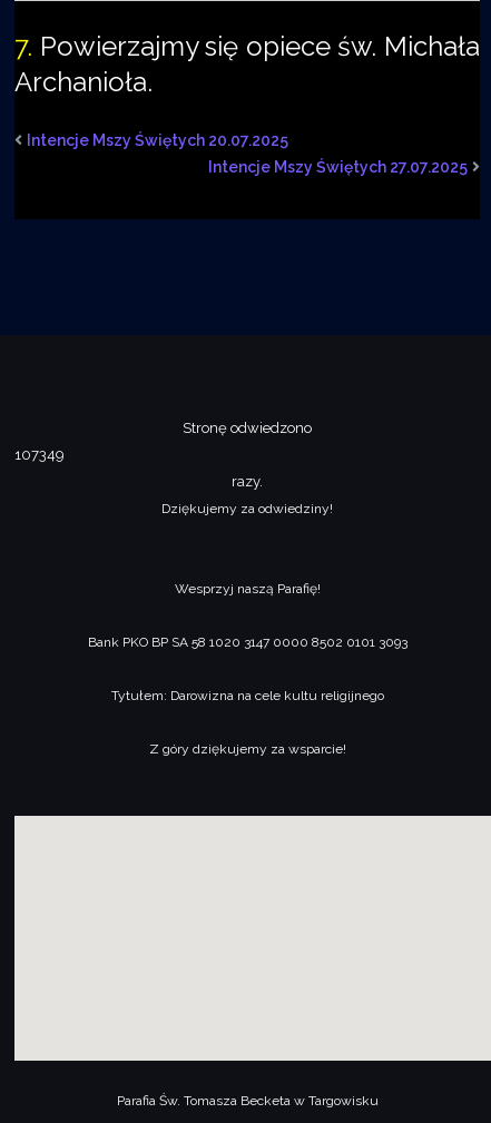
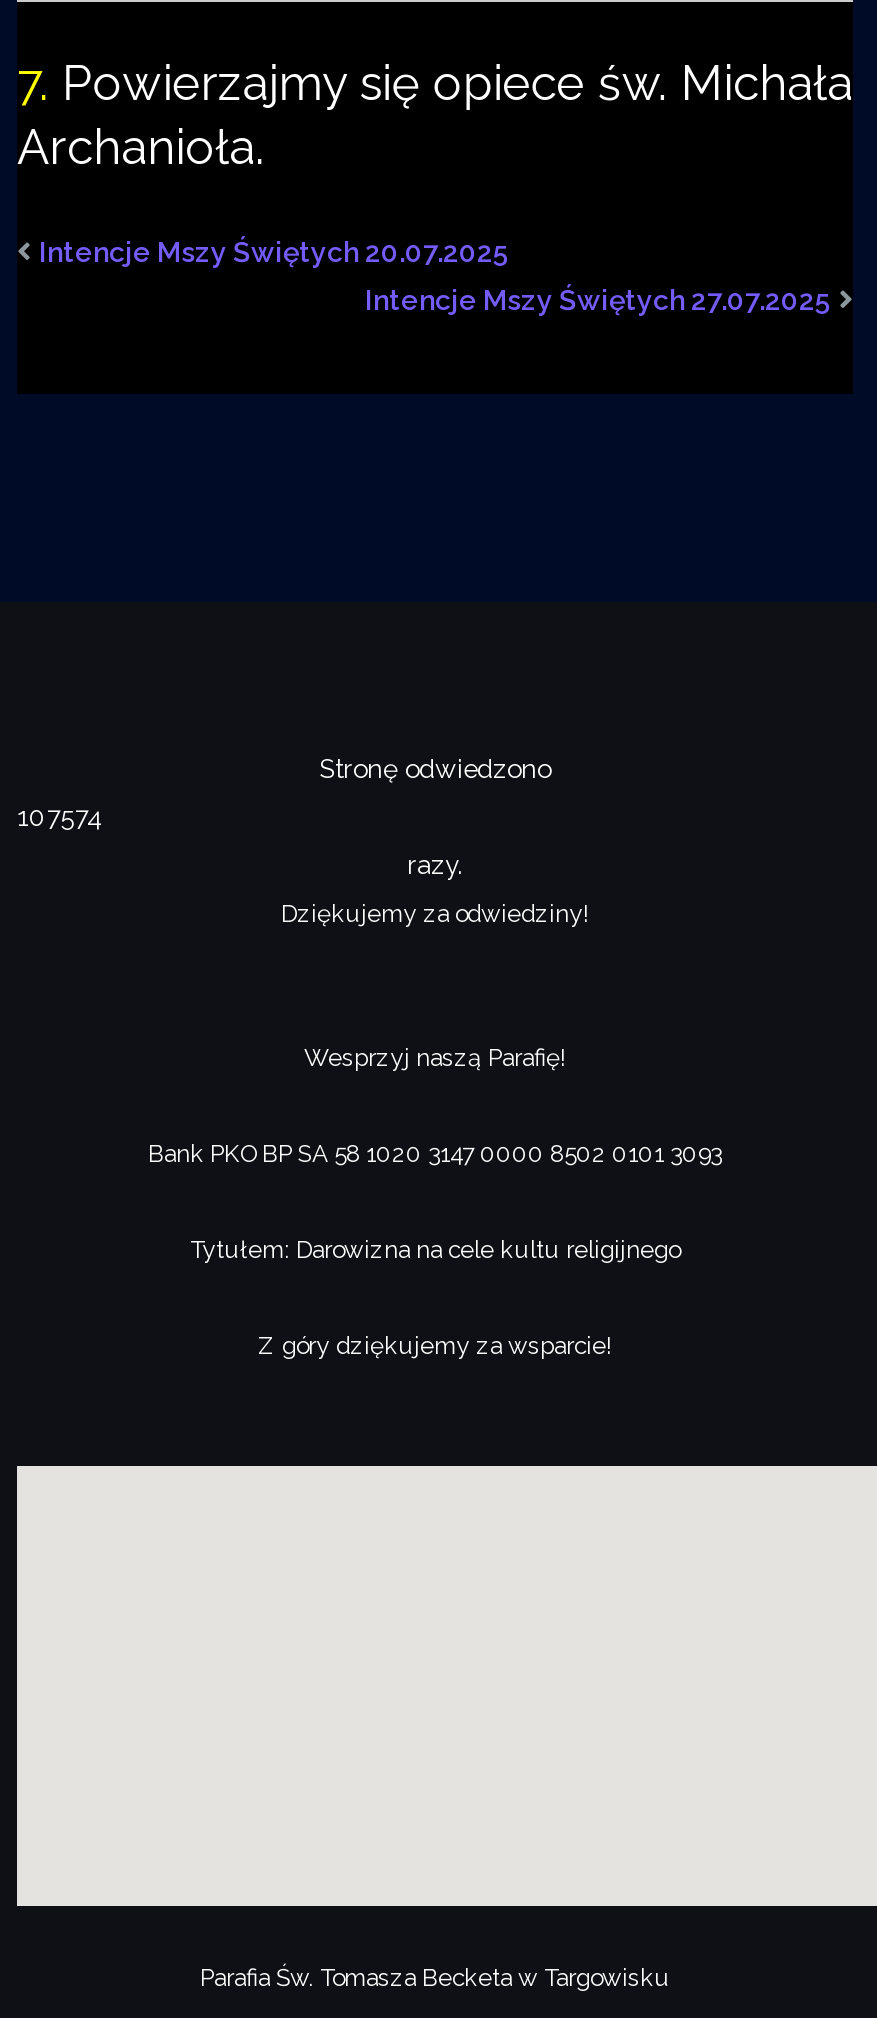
- 107349
+ 107574
